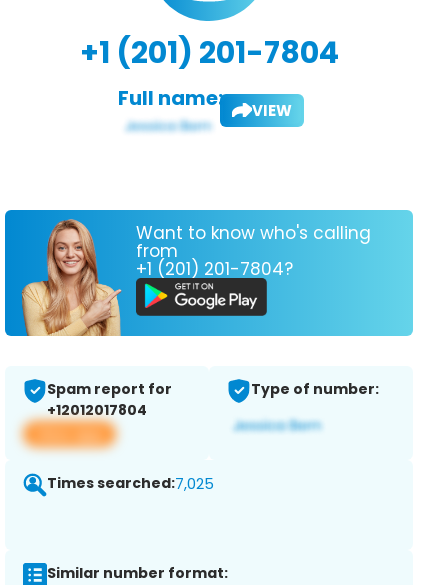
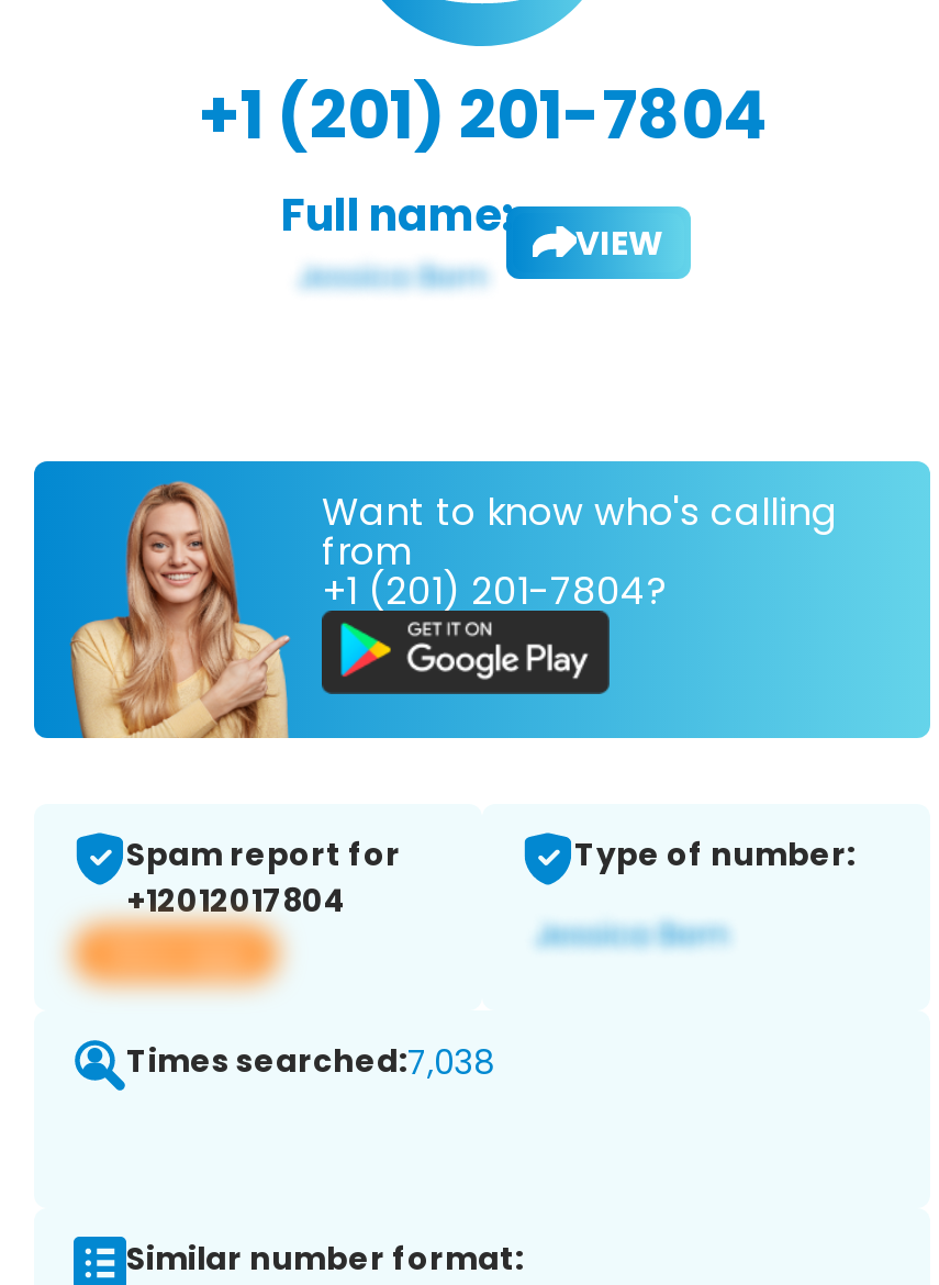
- Times searched:7,025
+ Times searched:7,038
